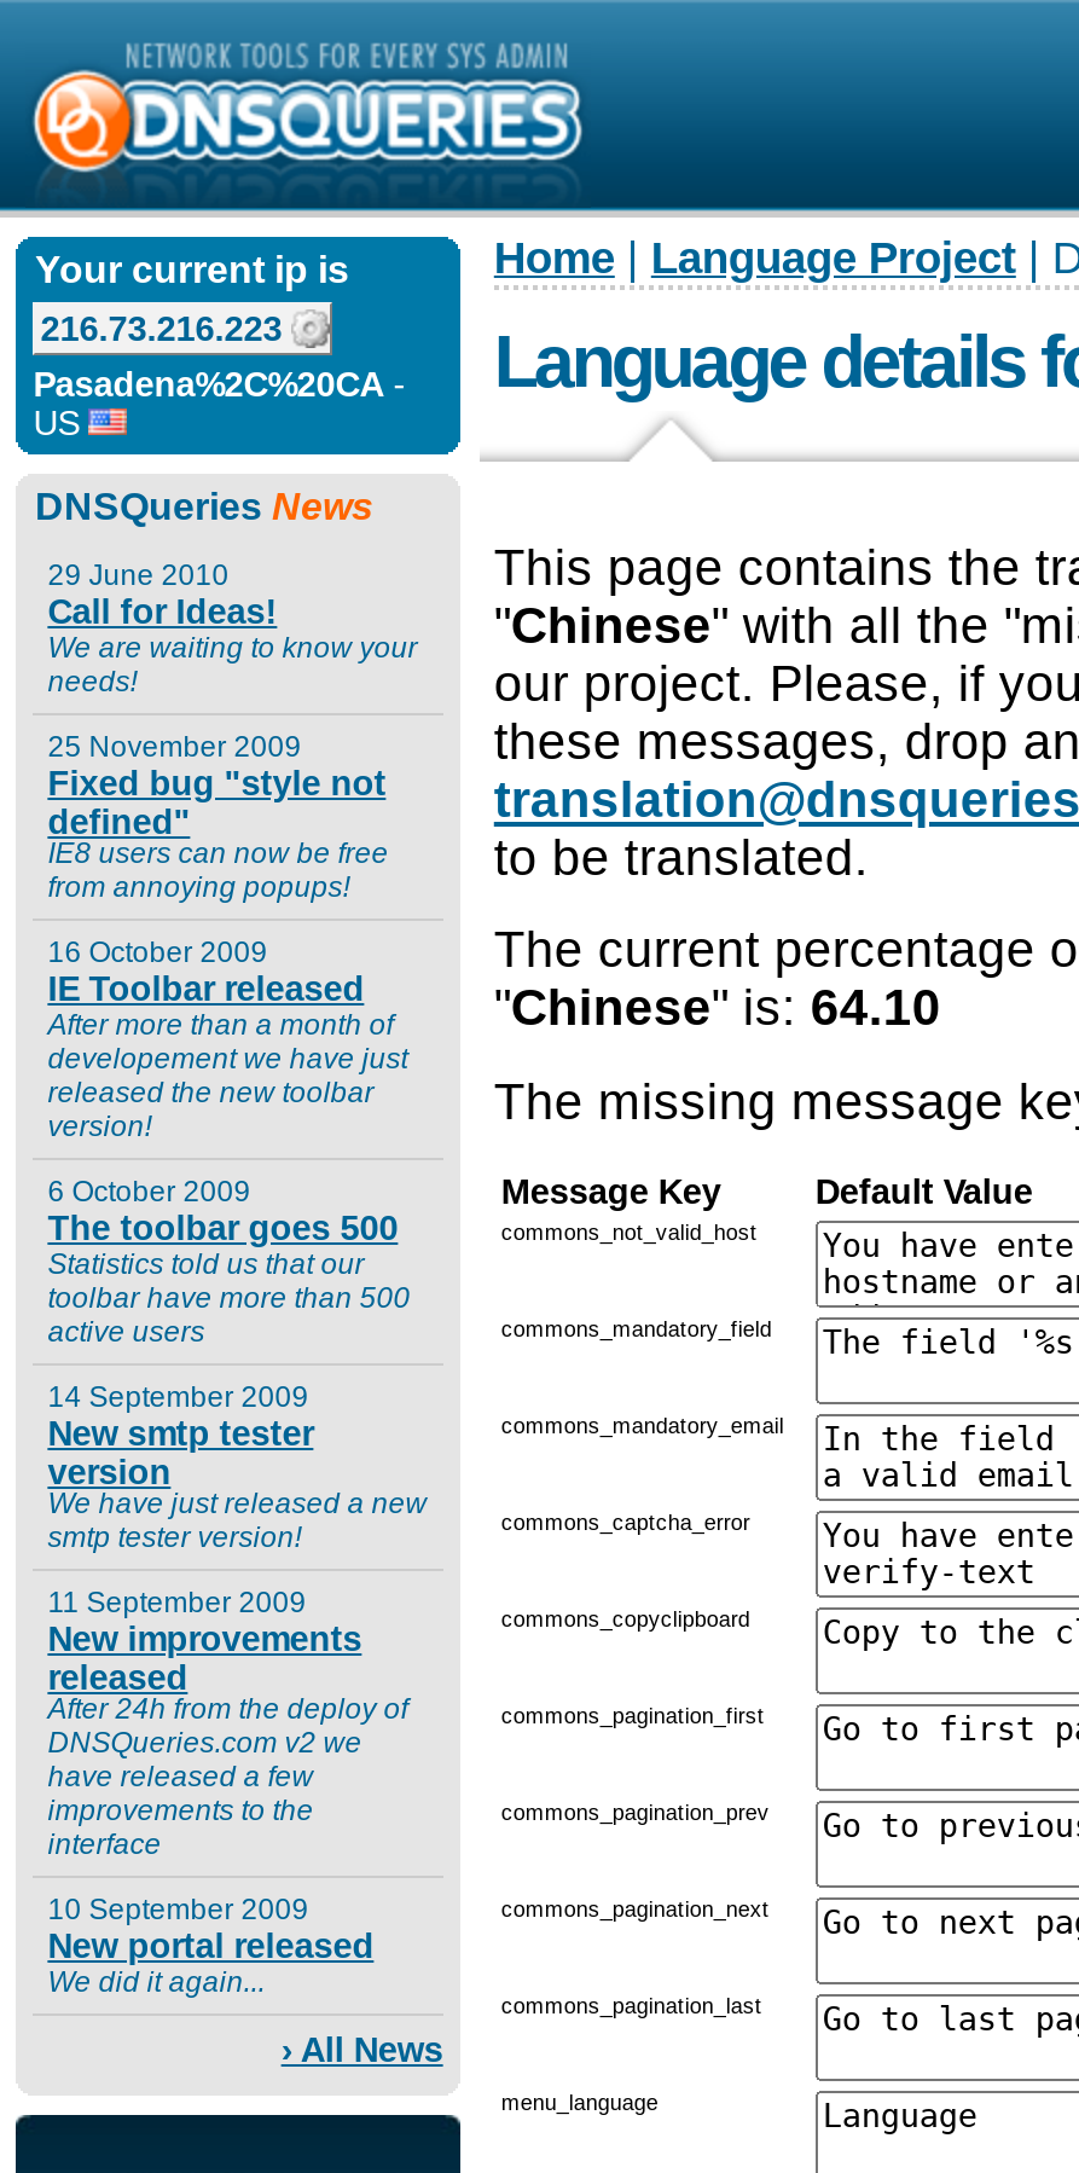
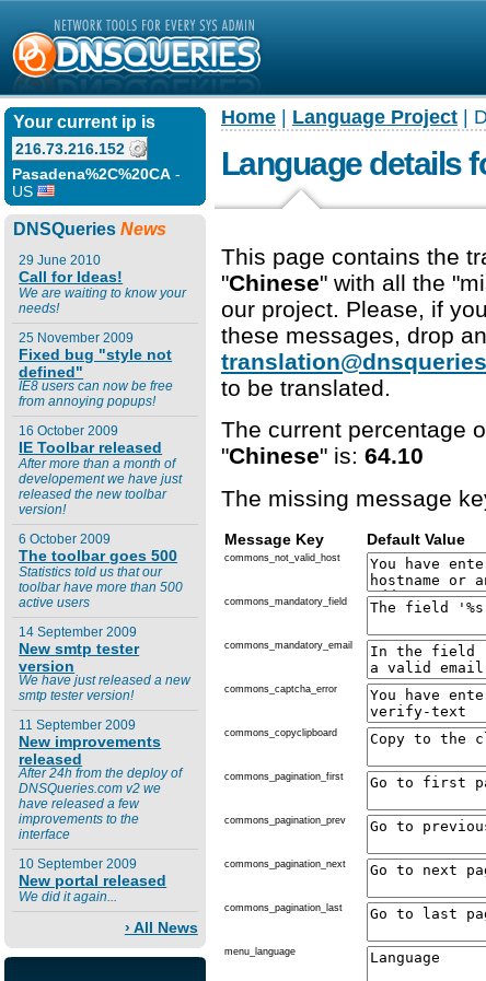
- 216.73.216.223
+ 216.73.216.152
